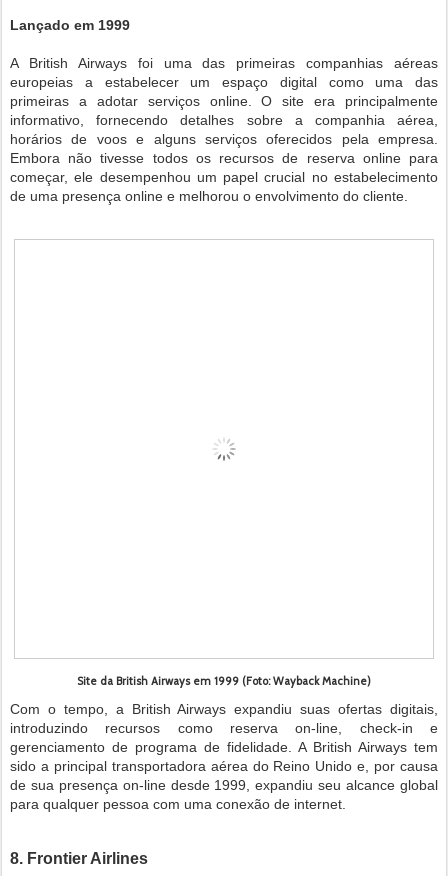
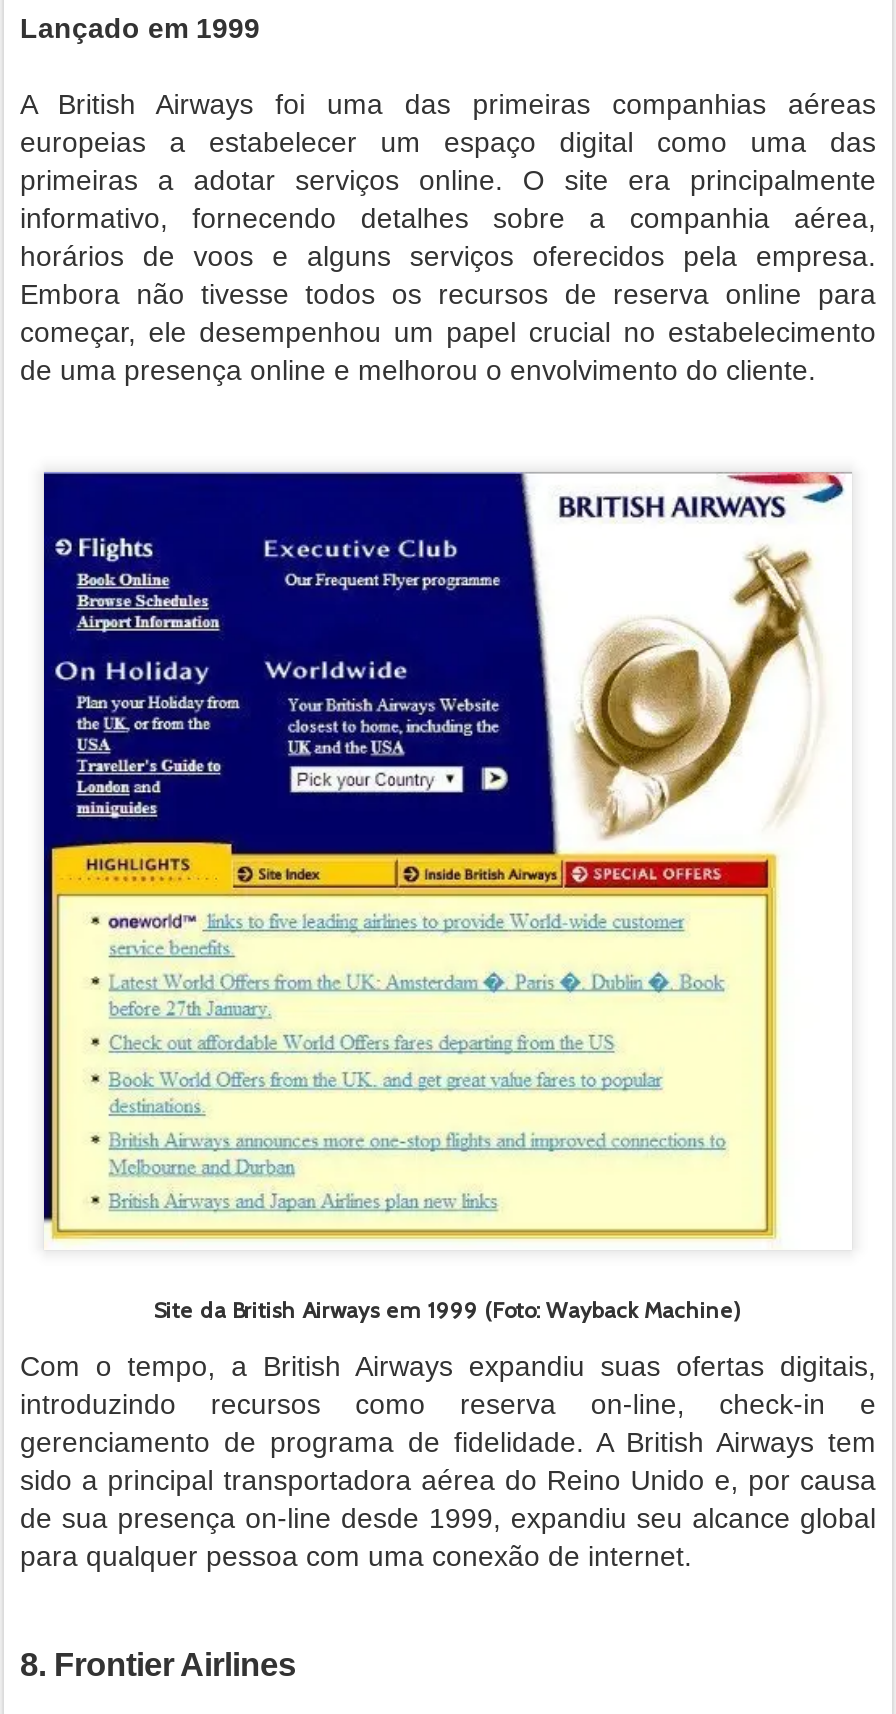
+ [image]
